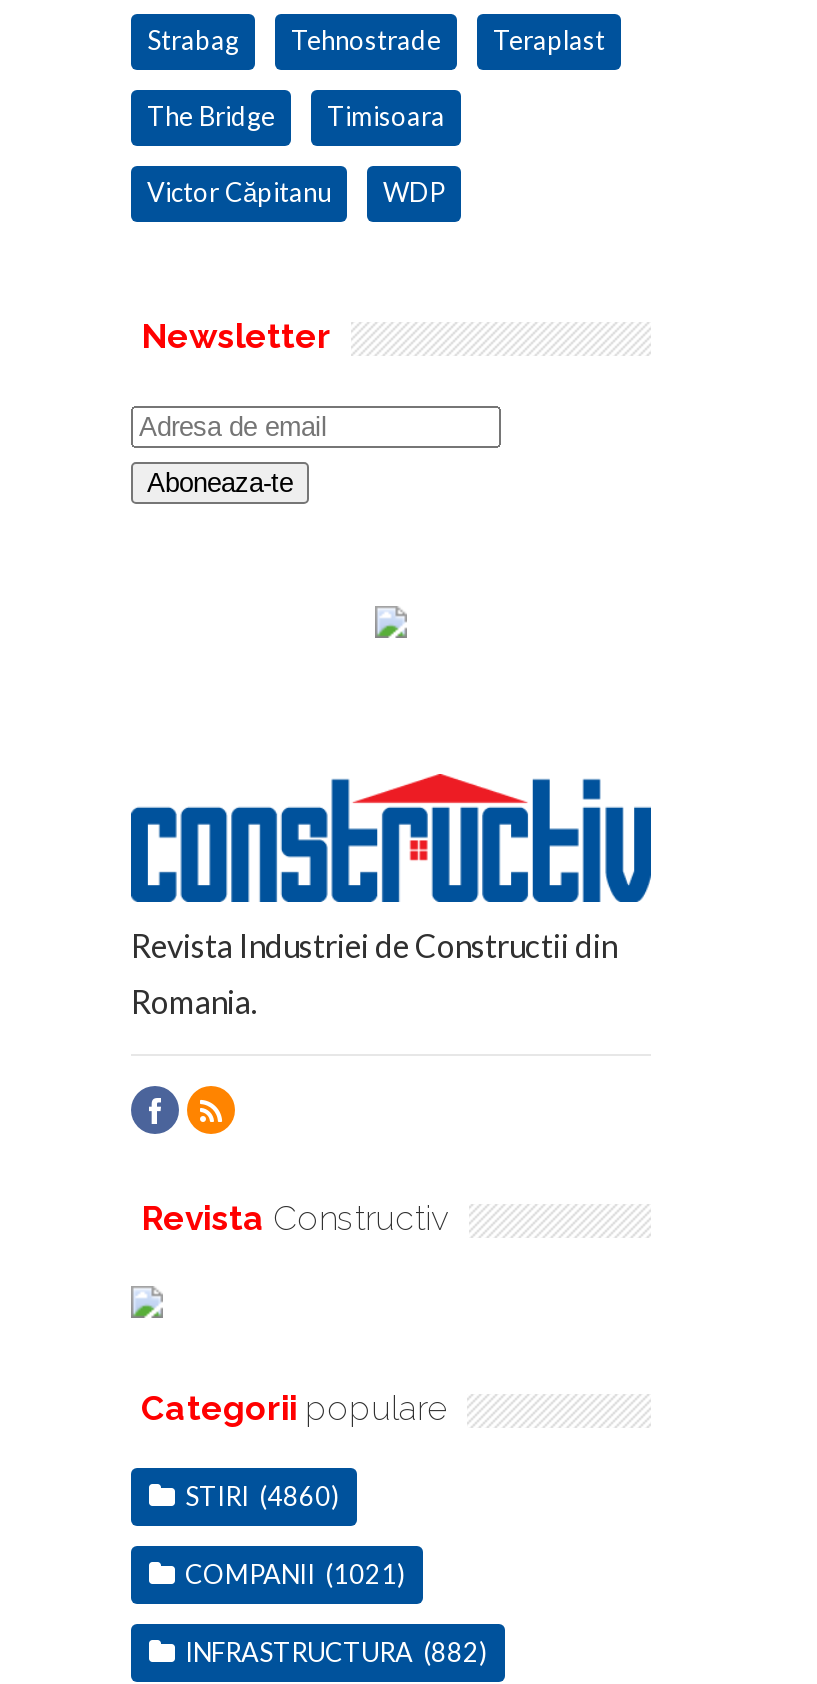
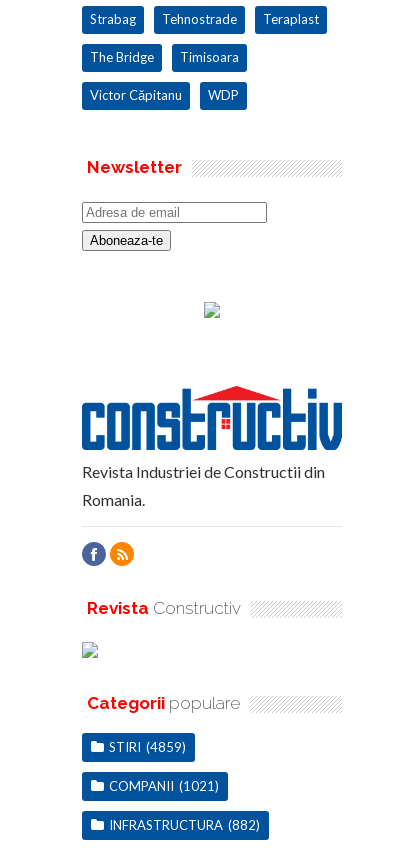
- STIRI (4860)
+ STIRI (4859)
